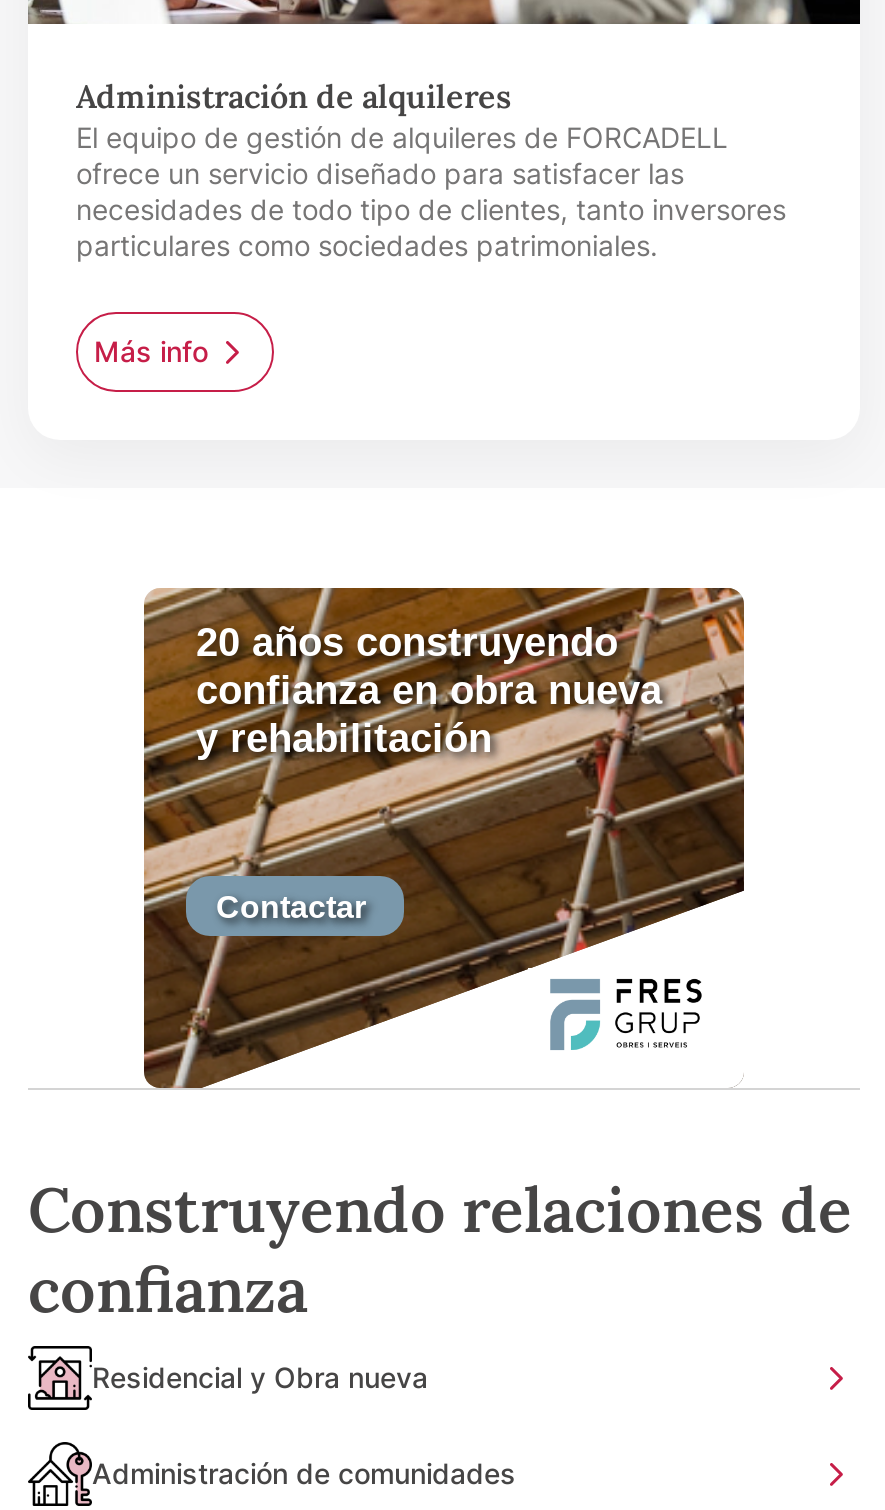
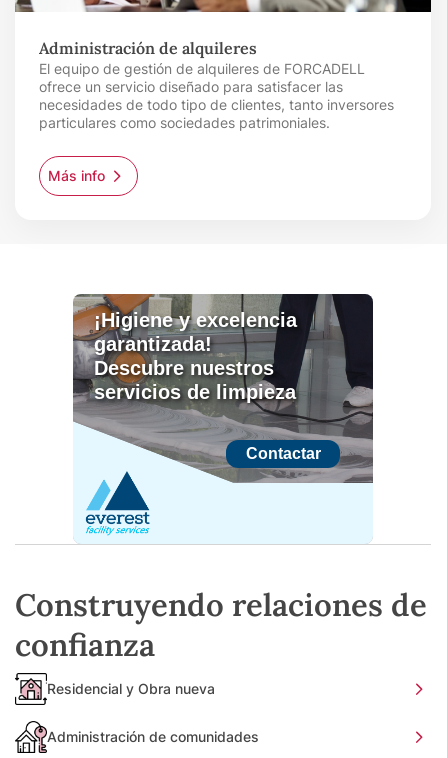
- [image]
+ [image]
